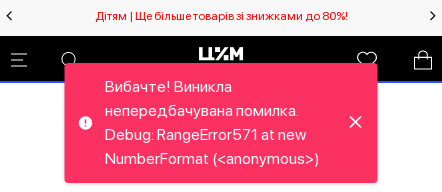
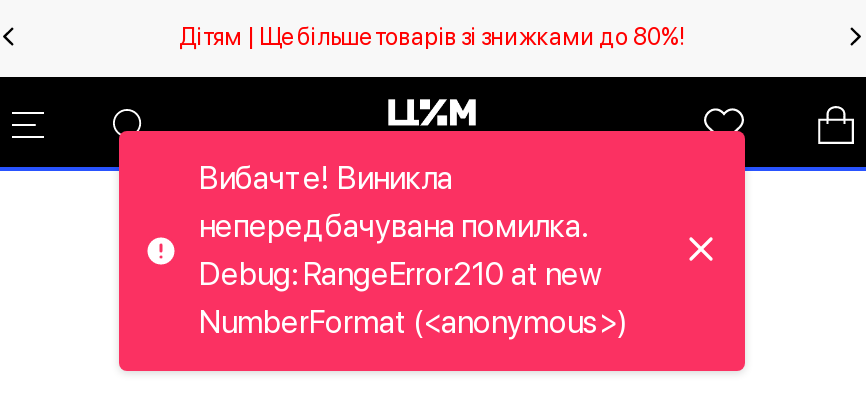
- Debug: RangeError571 at new
+ Debug: RangeError210 at new
